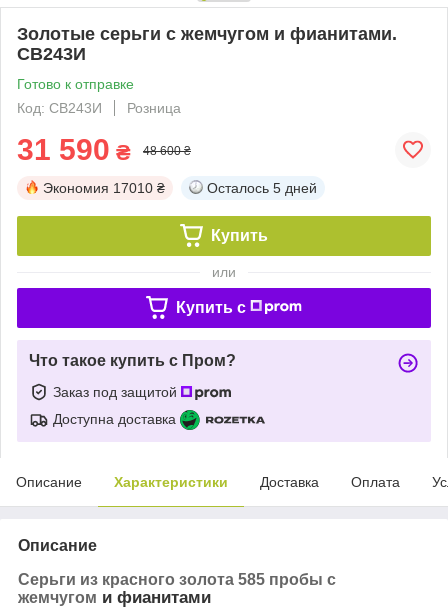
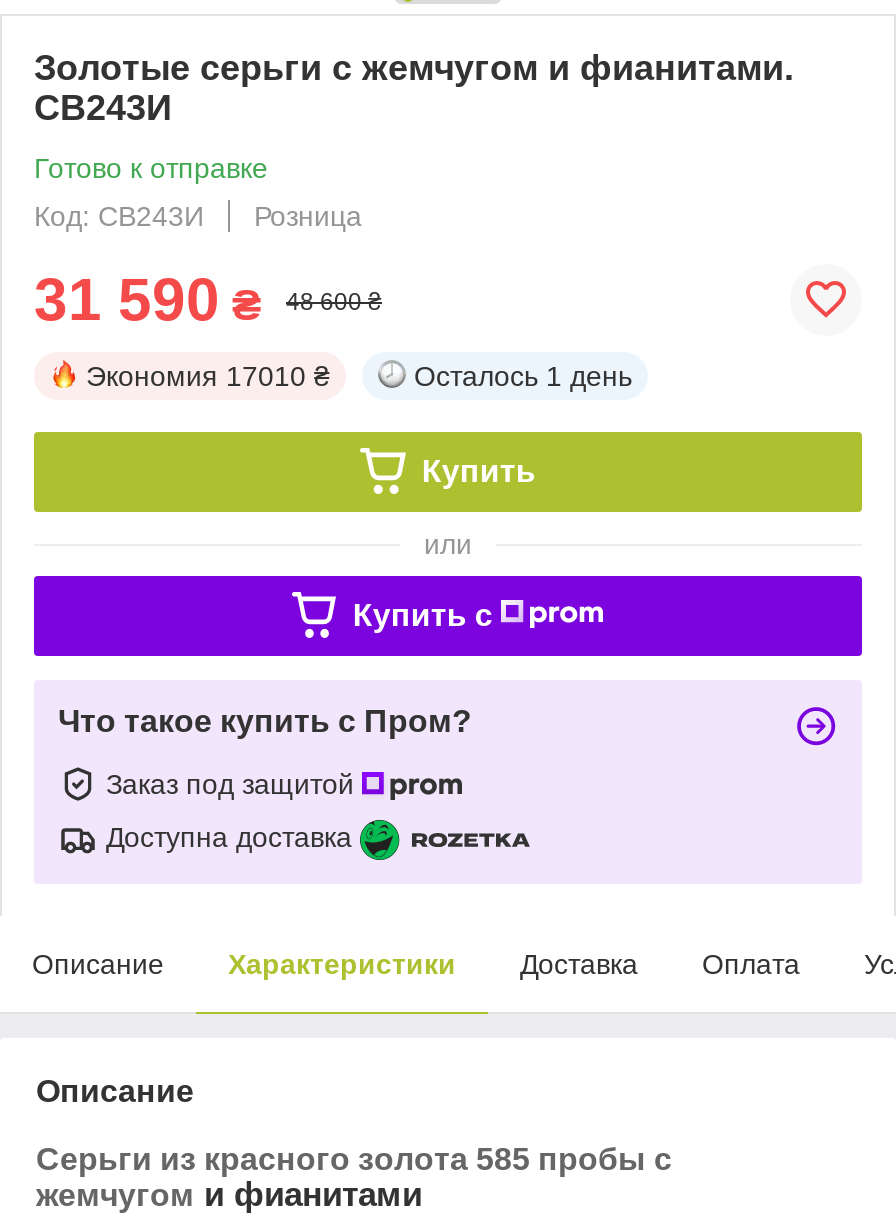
- Осталось 5 дней
+ Осталось 1 день
